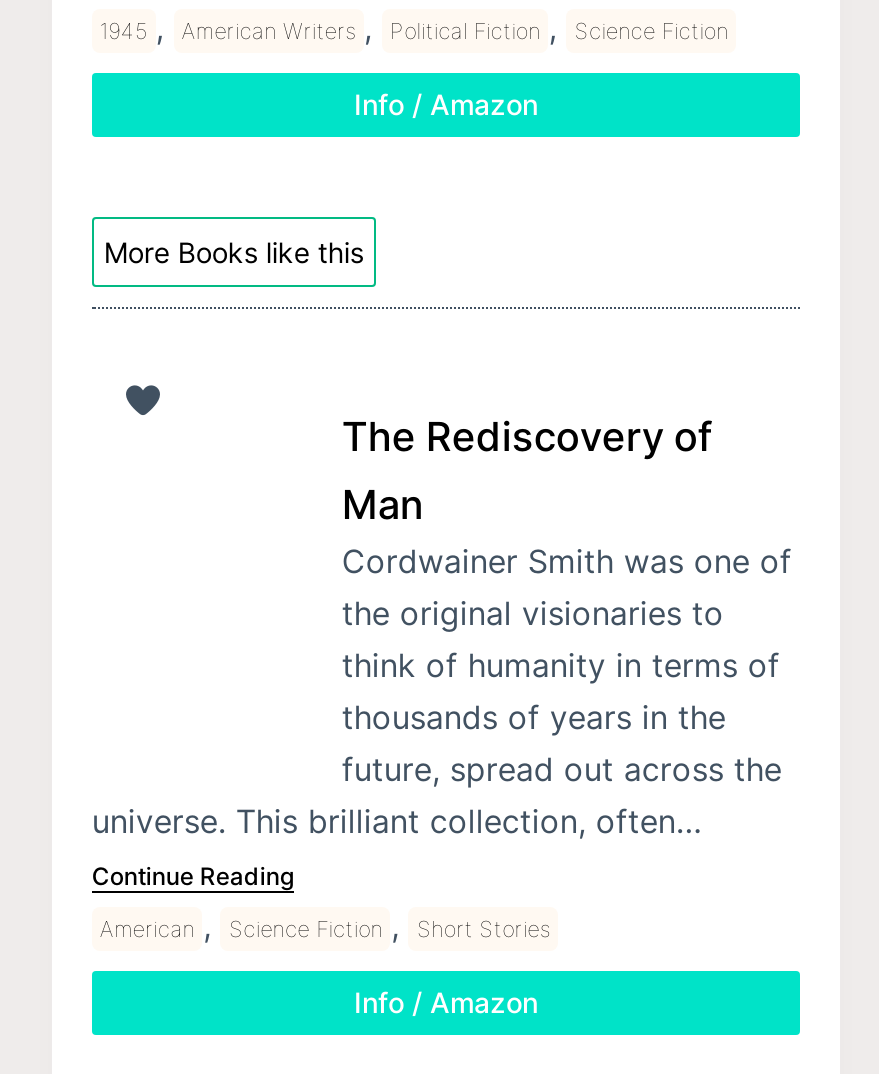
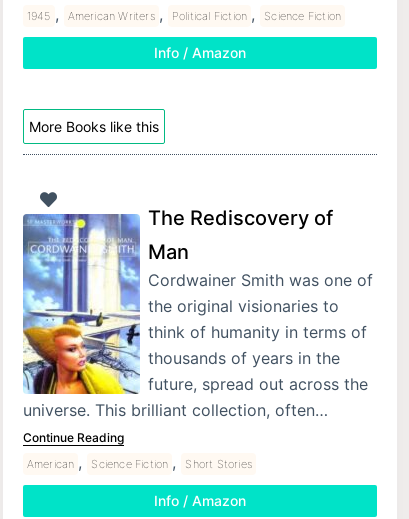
+ [image]
